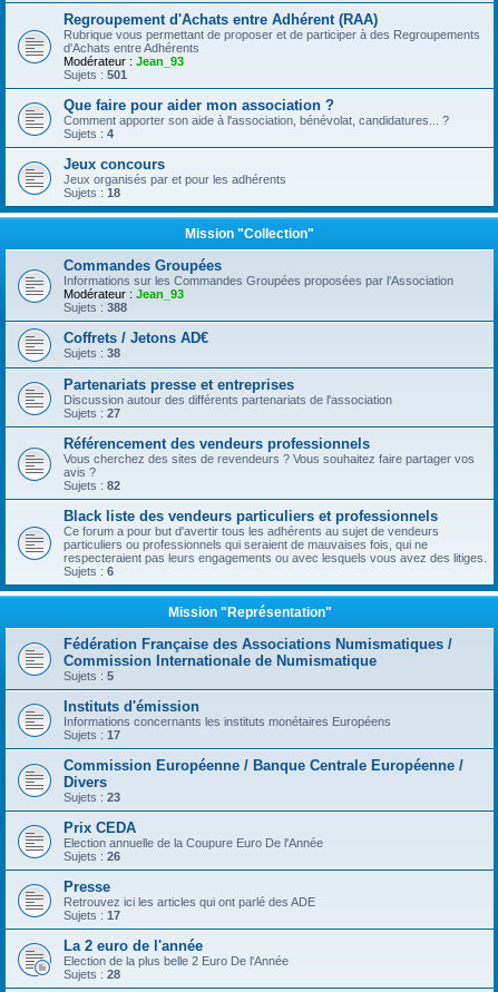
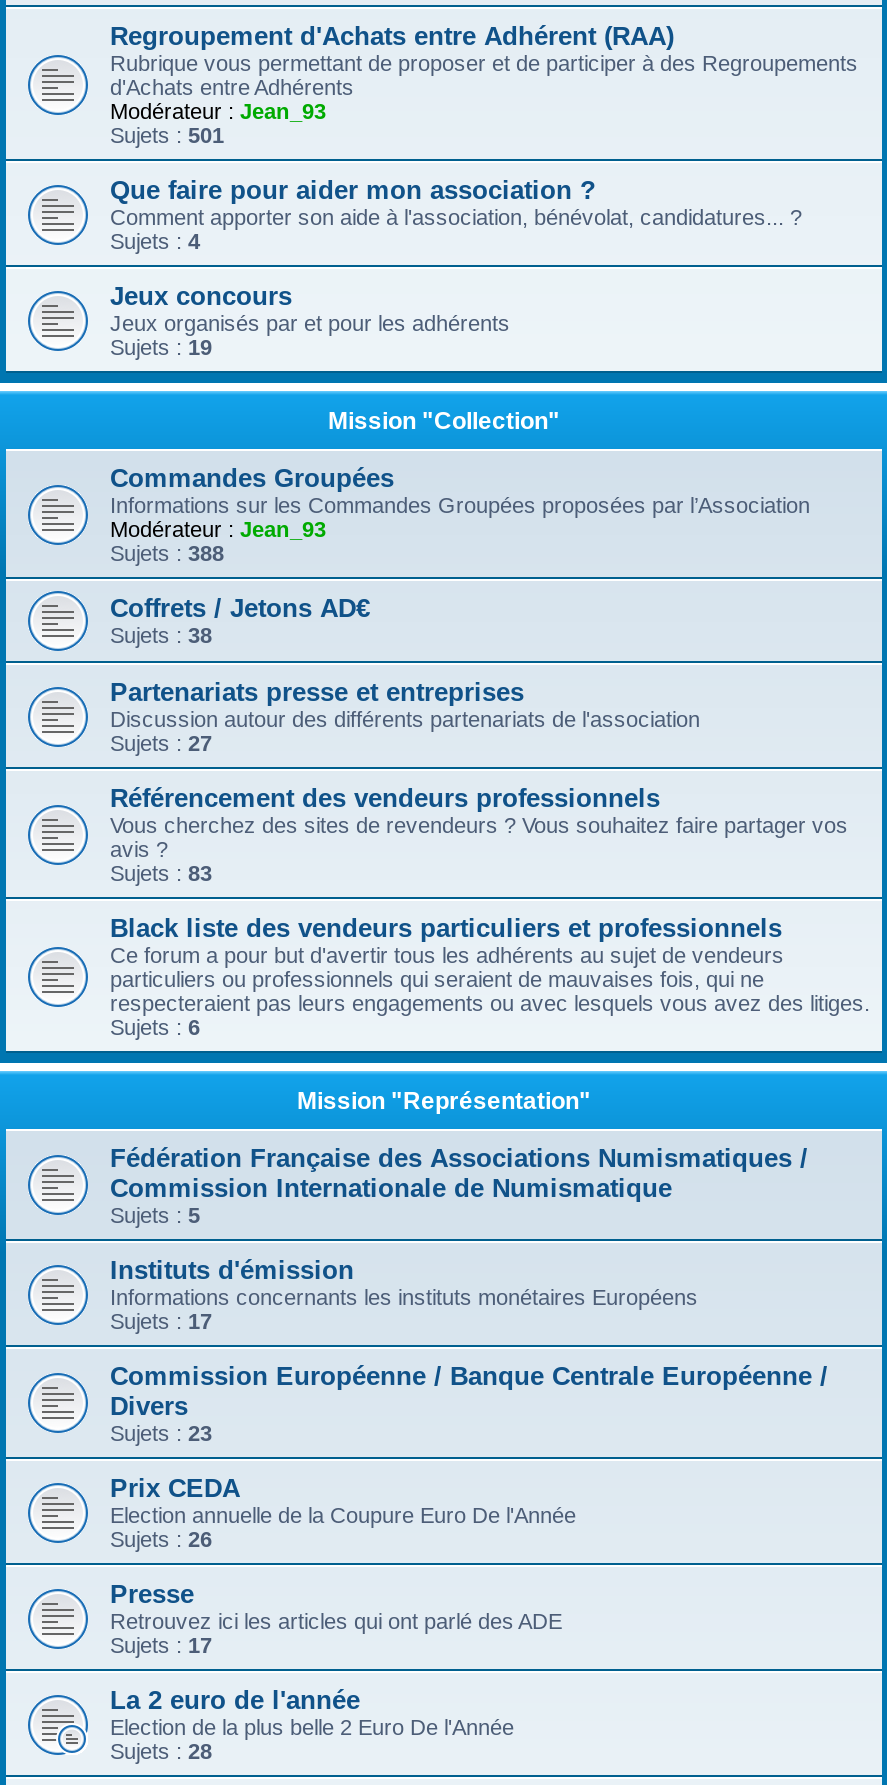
- Sujets : 18
+ Sujets : 19

- Sujets : 82
+ Sujets : 83
